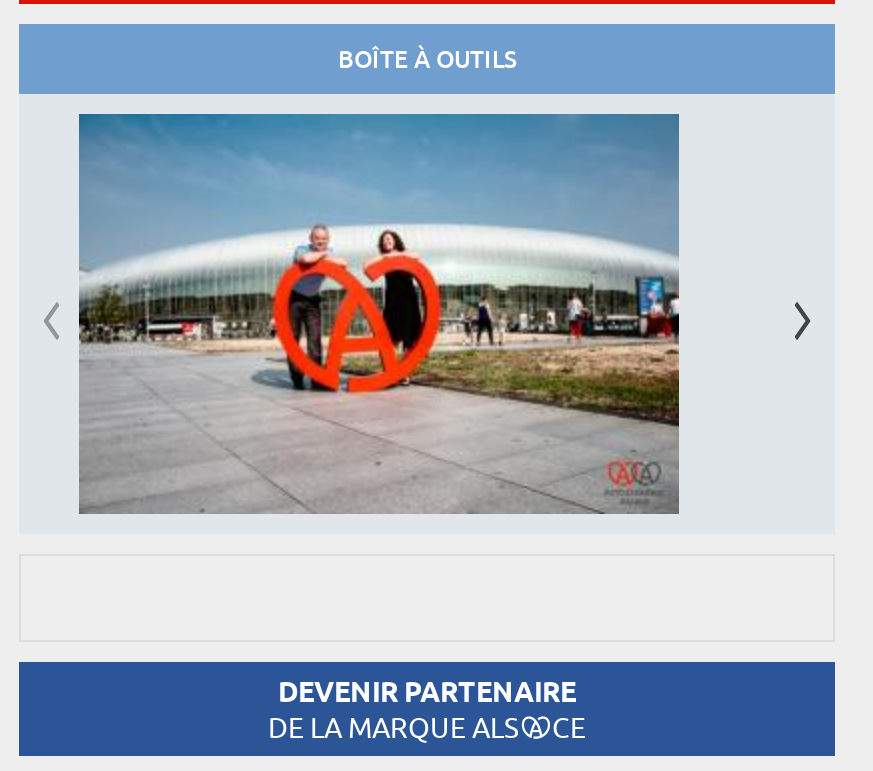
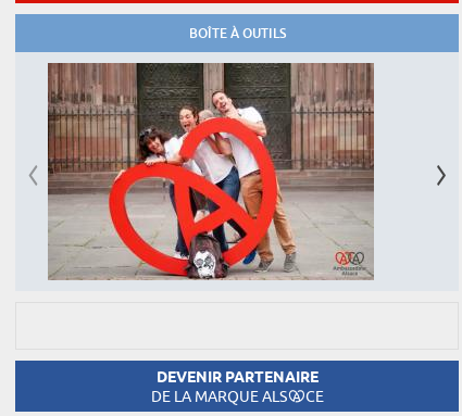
- [image]
+ [image]
